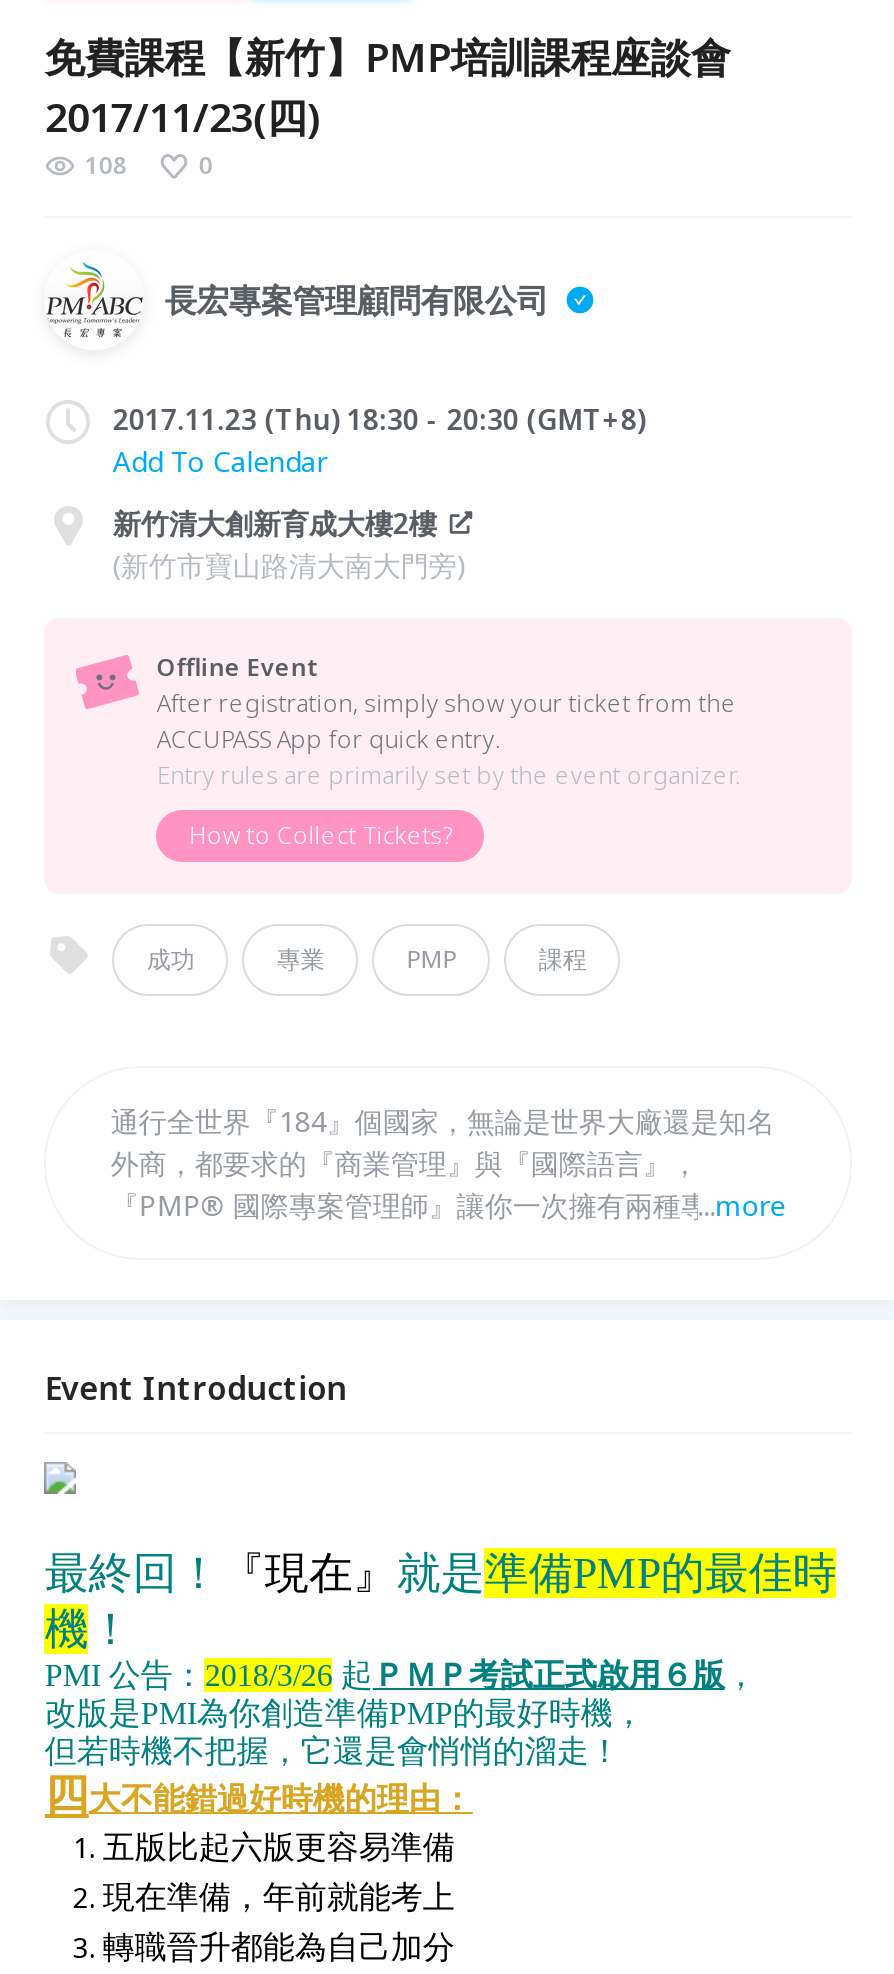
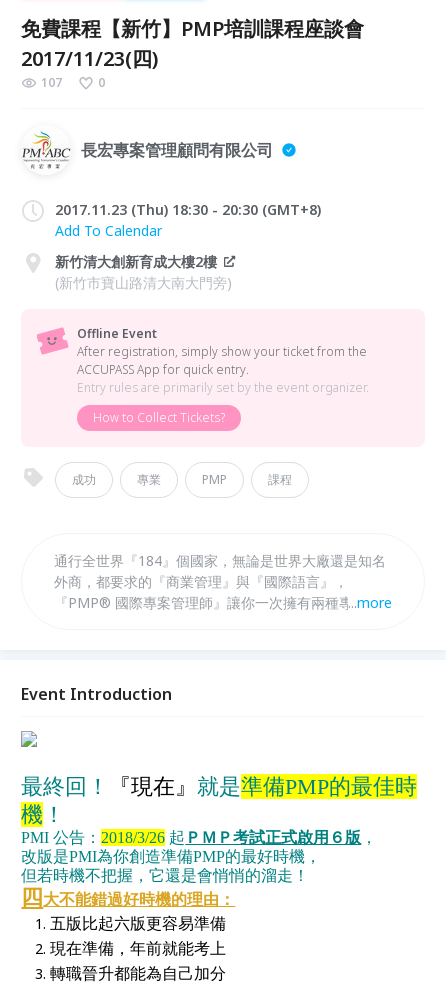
- 108
+ 107
